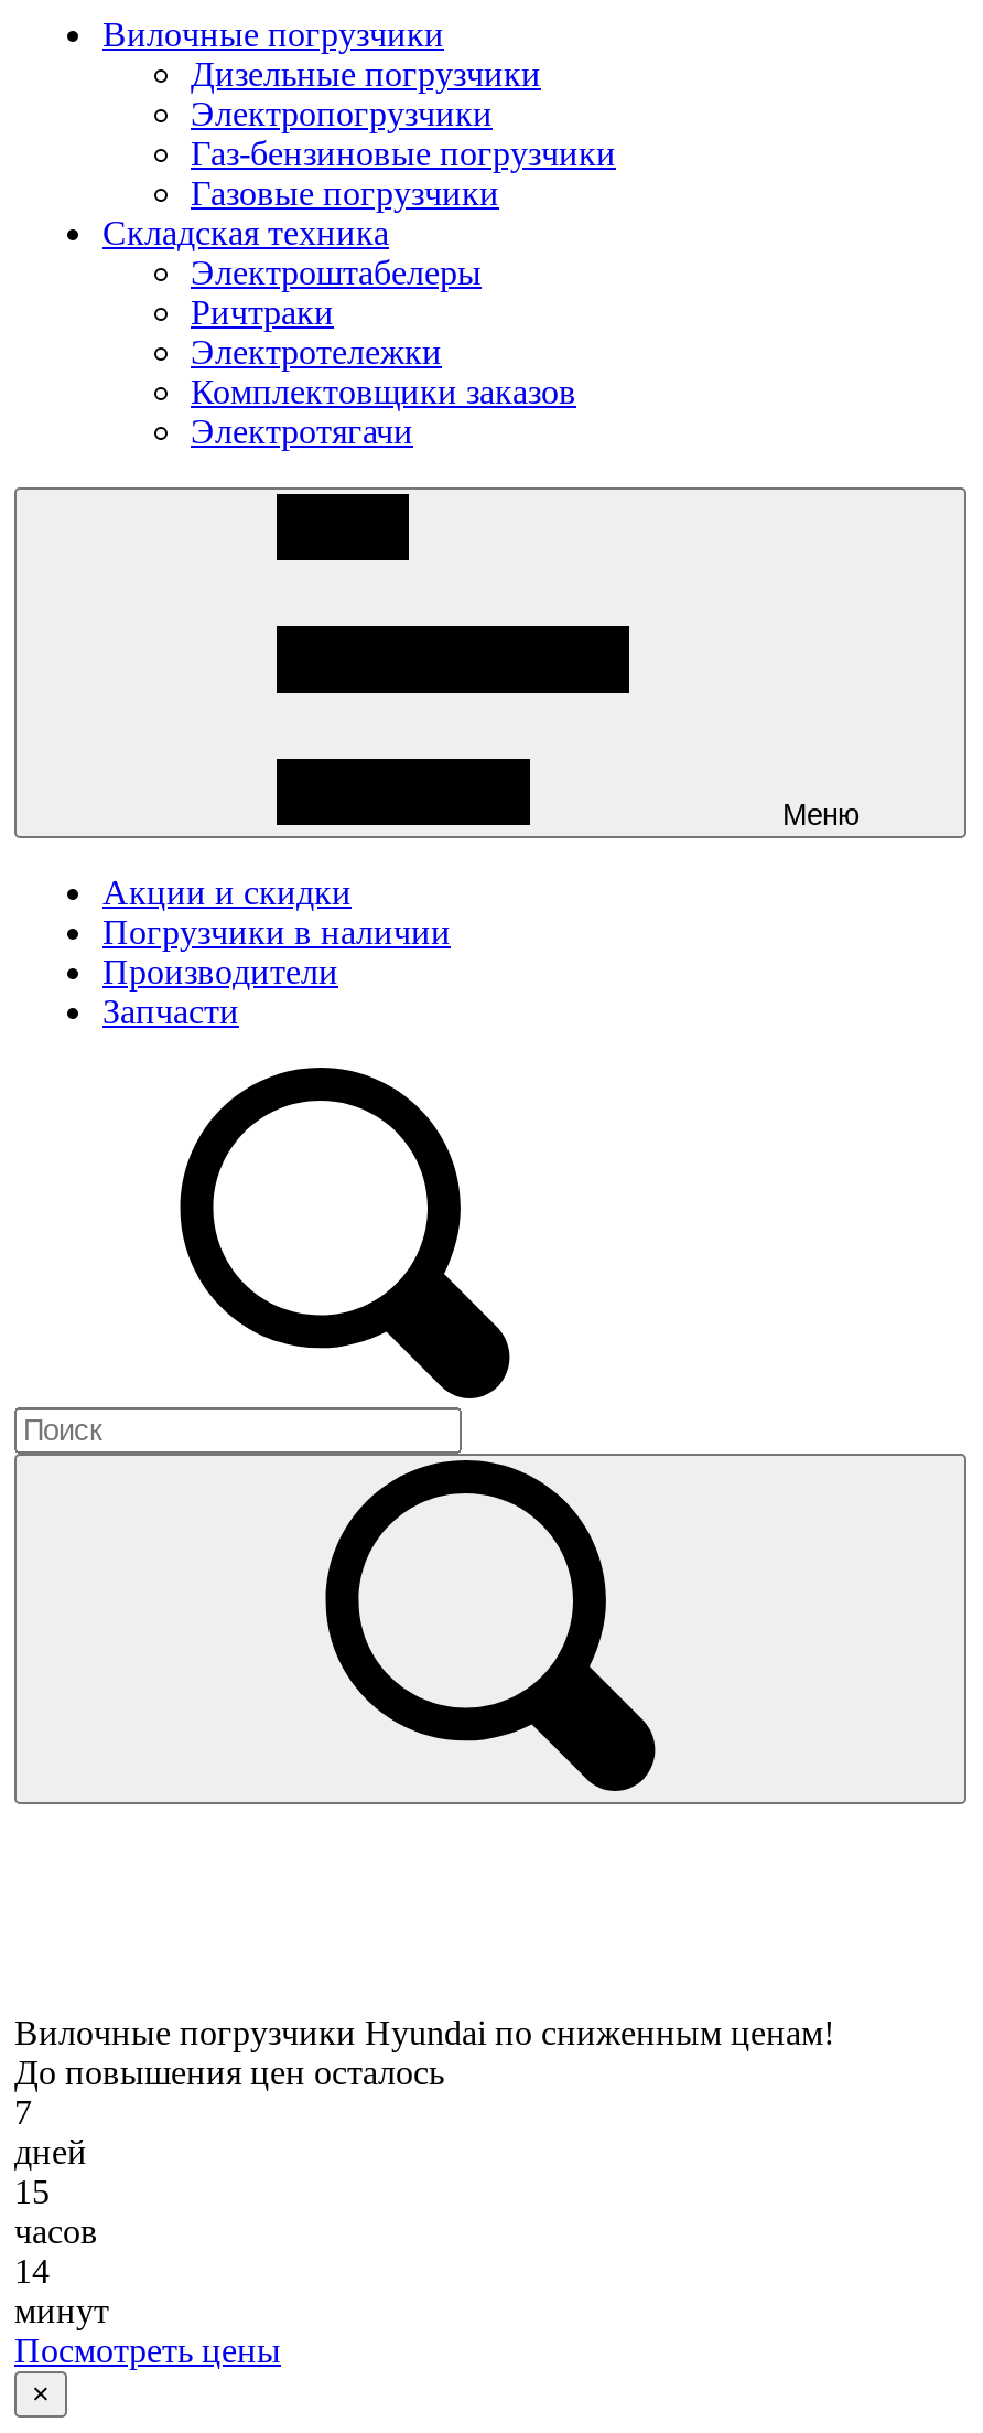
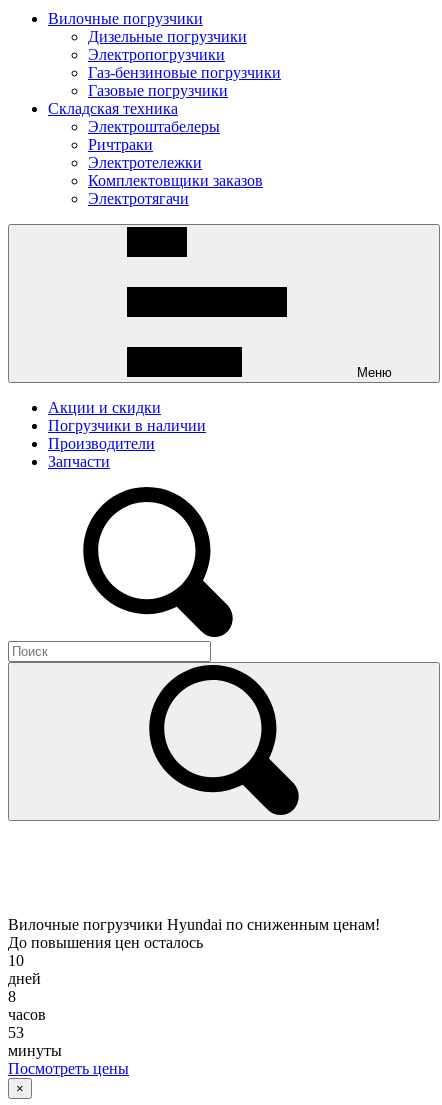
- 7
+ 10

- 15
+ 8

- 14
- минут
+ 53
+ минуты
